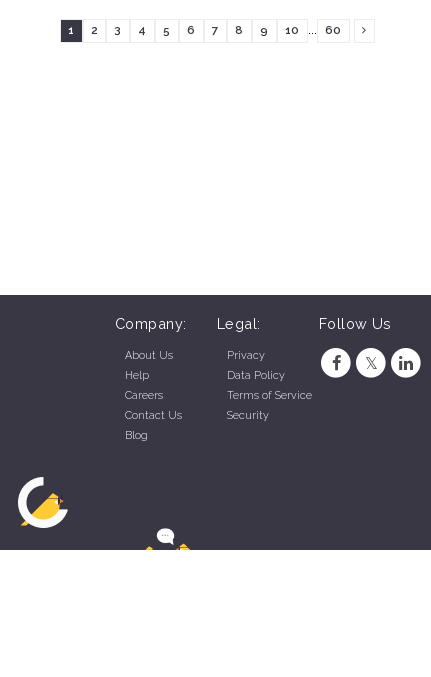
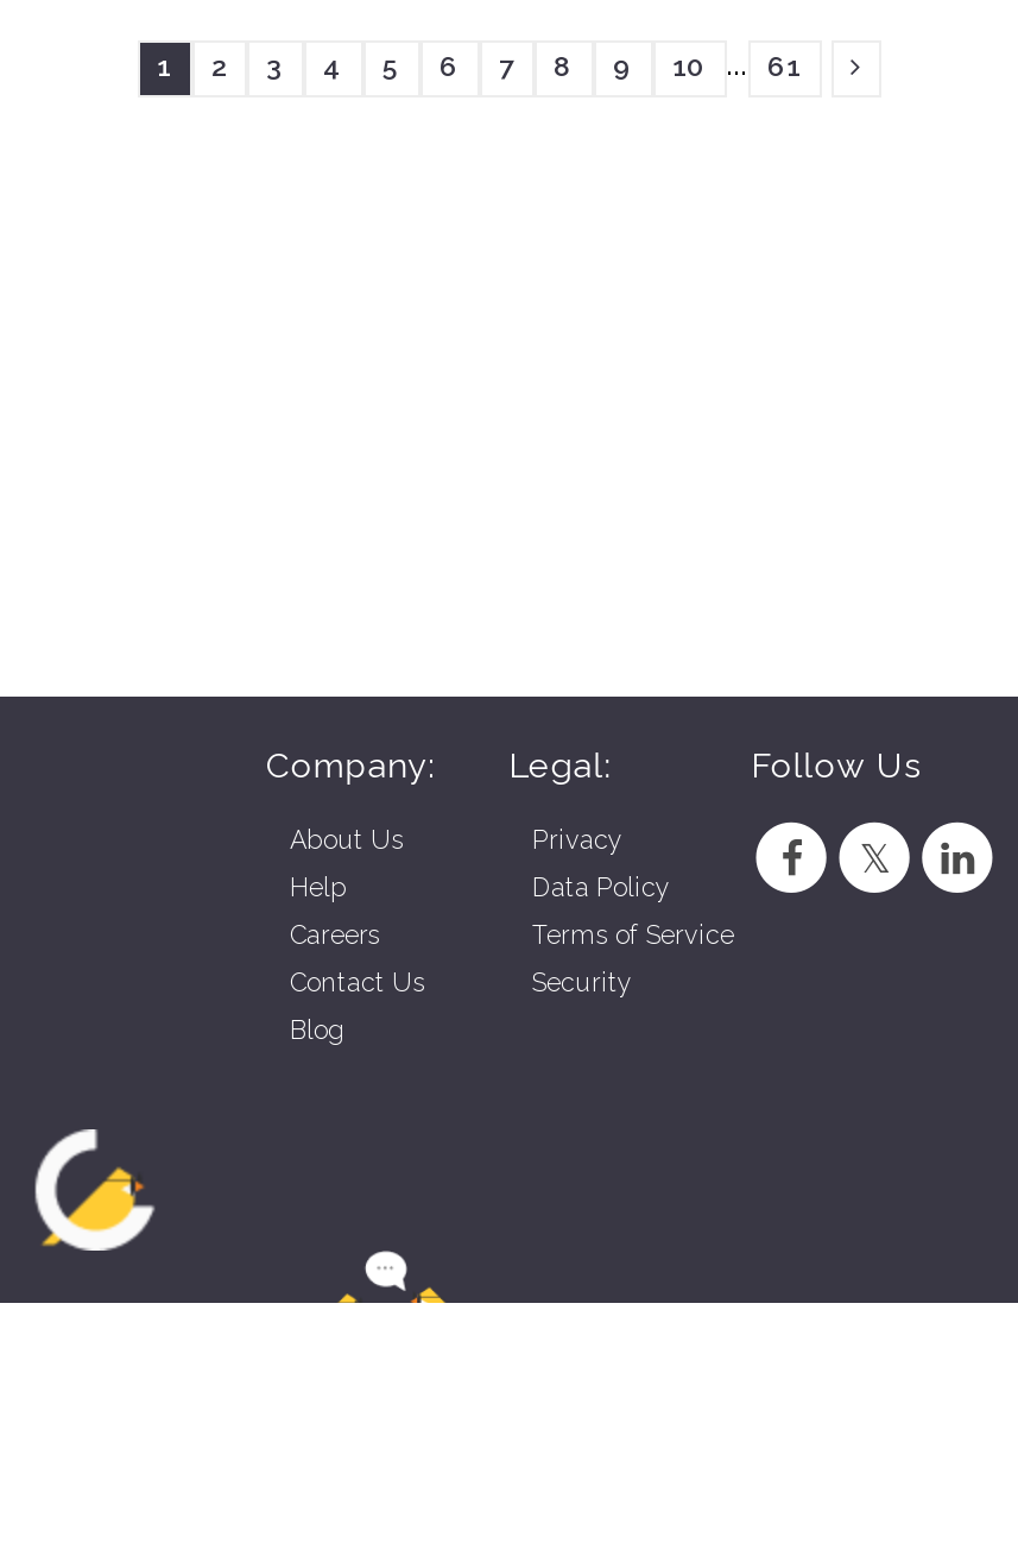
- 60
+ 61
